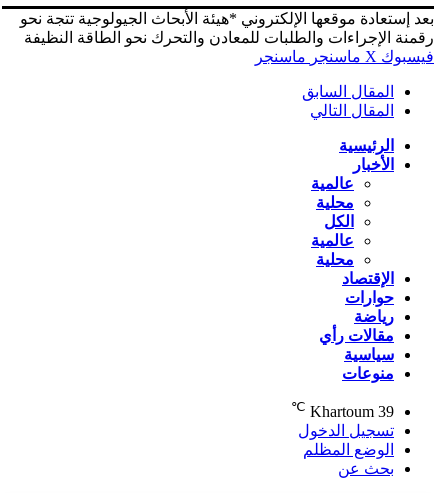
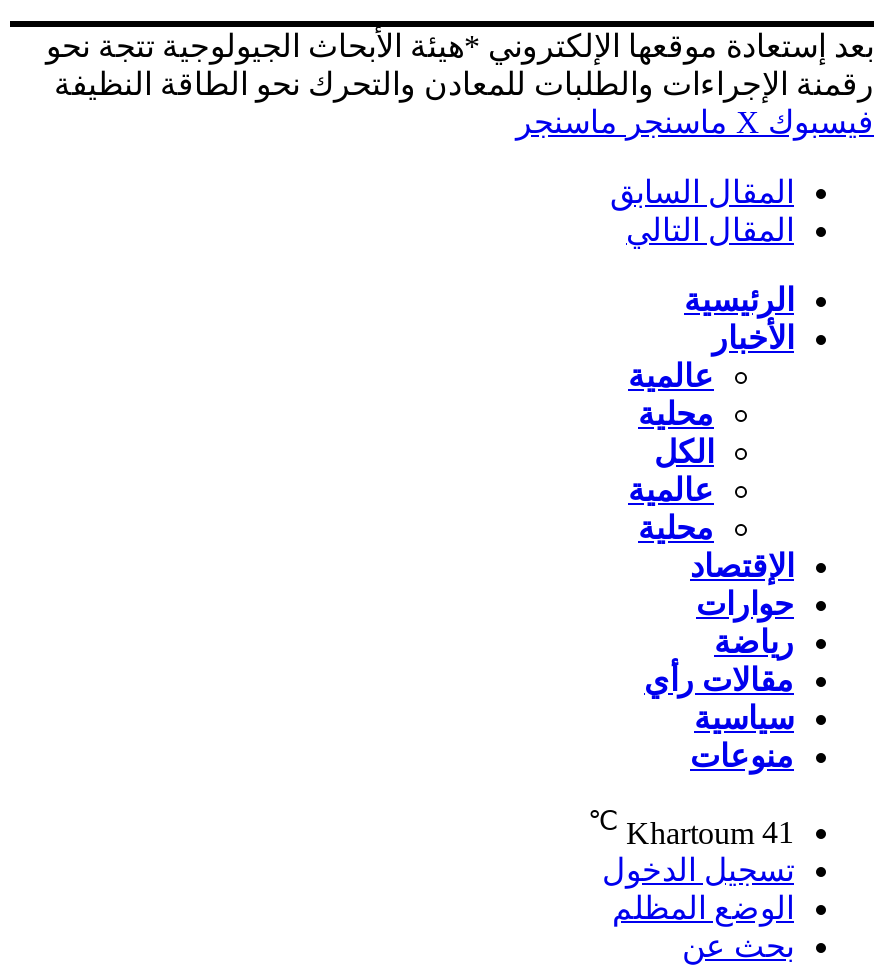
- ℃ Khartoum 39
+ ℃ Khartoum 41
